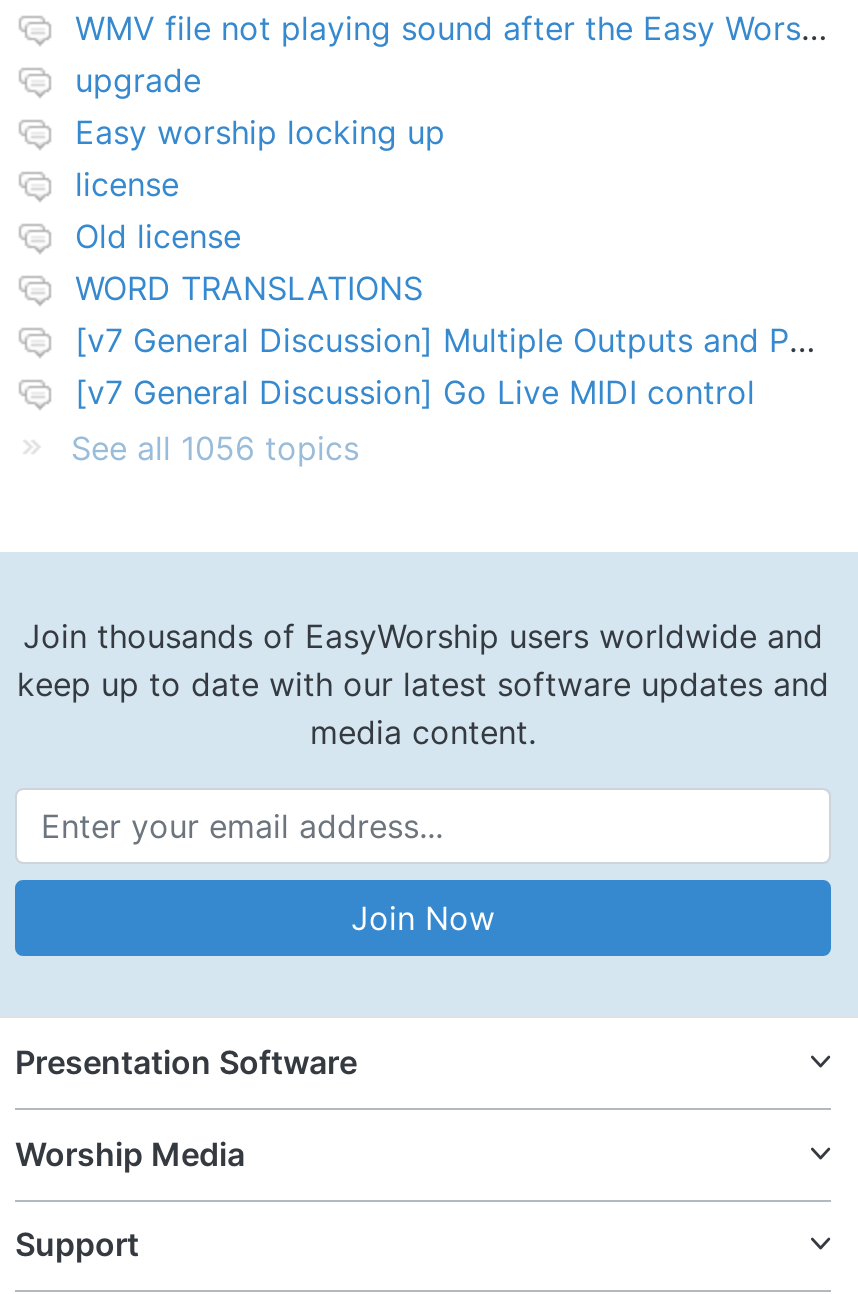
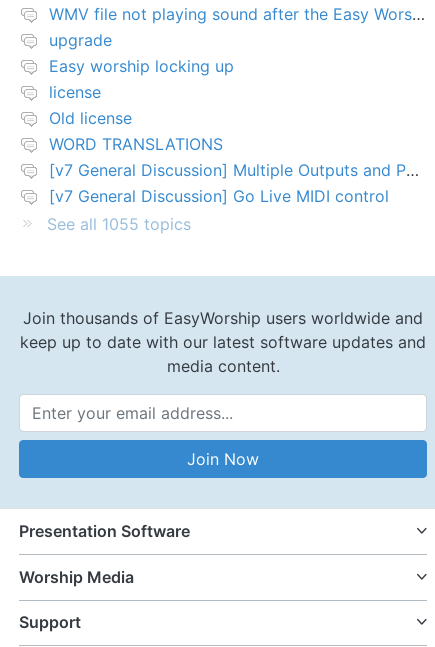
- See all 1056 topics
+ See all 1055 topics
